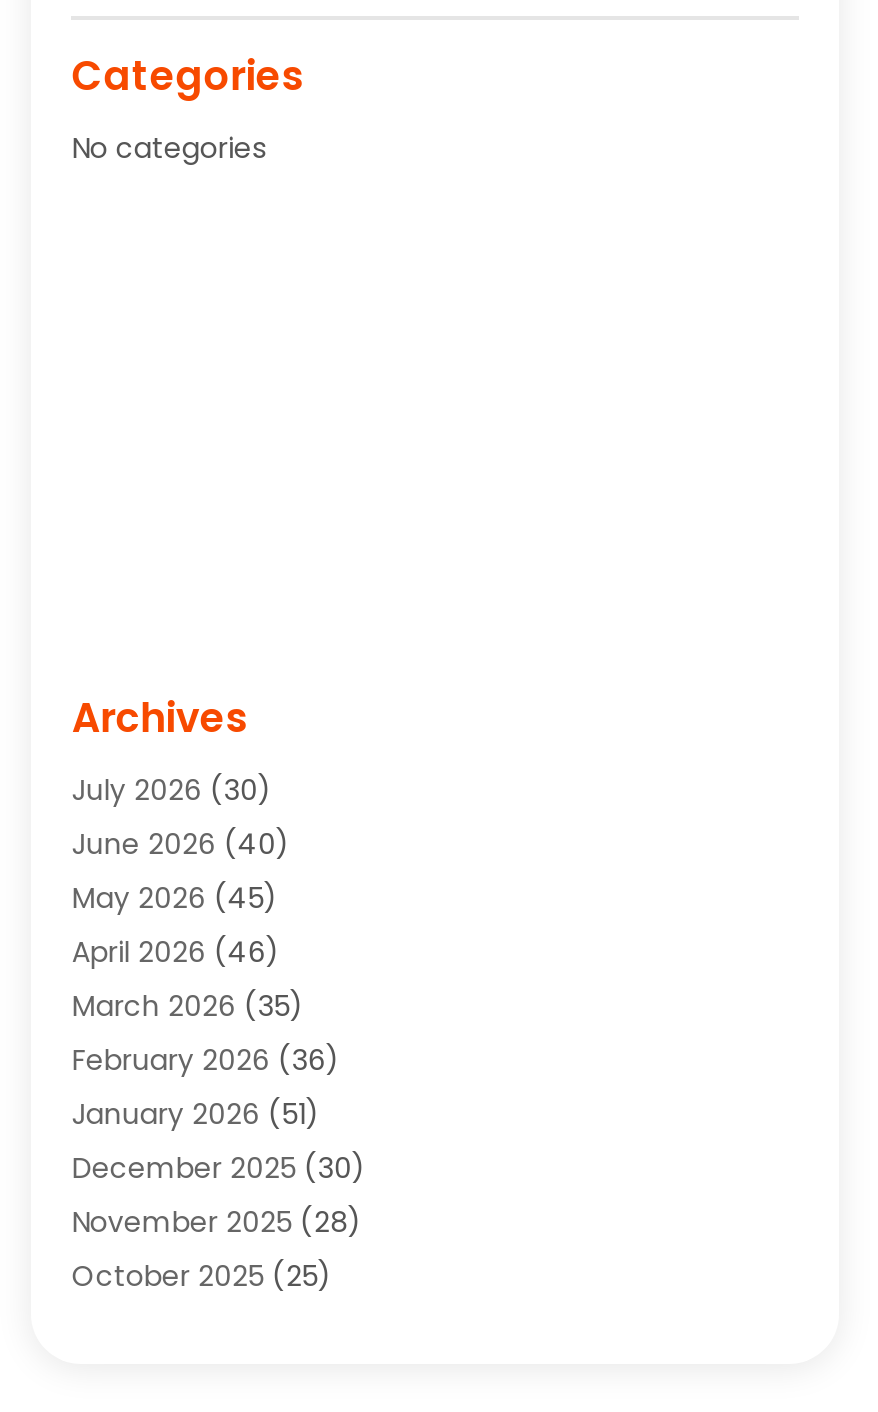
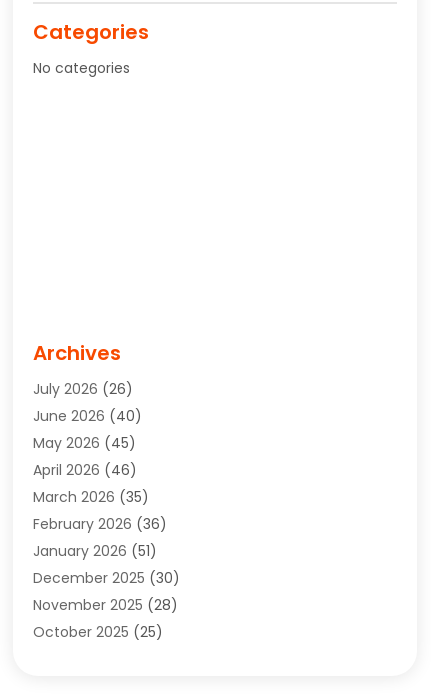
- July 2026 (30)
+ July 2026 (26)
